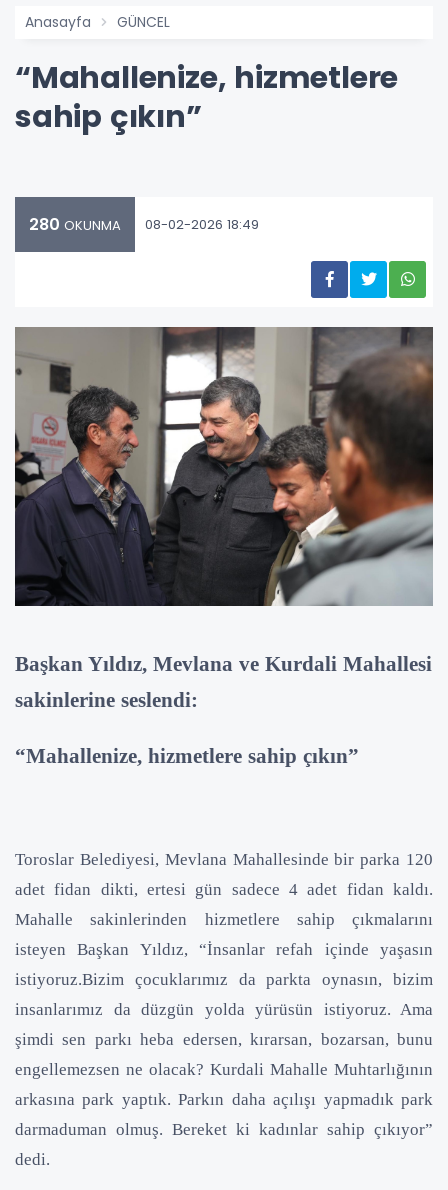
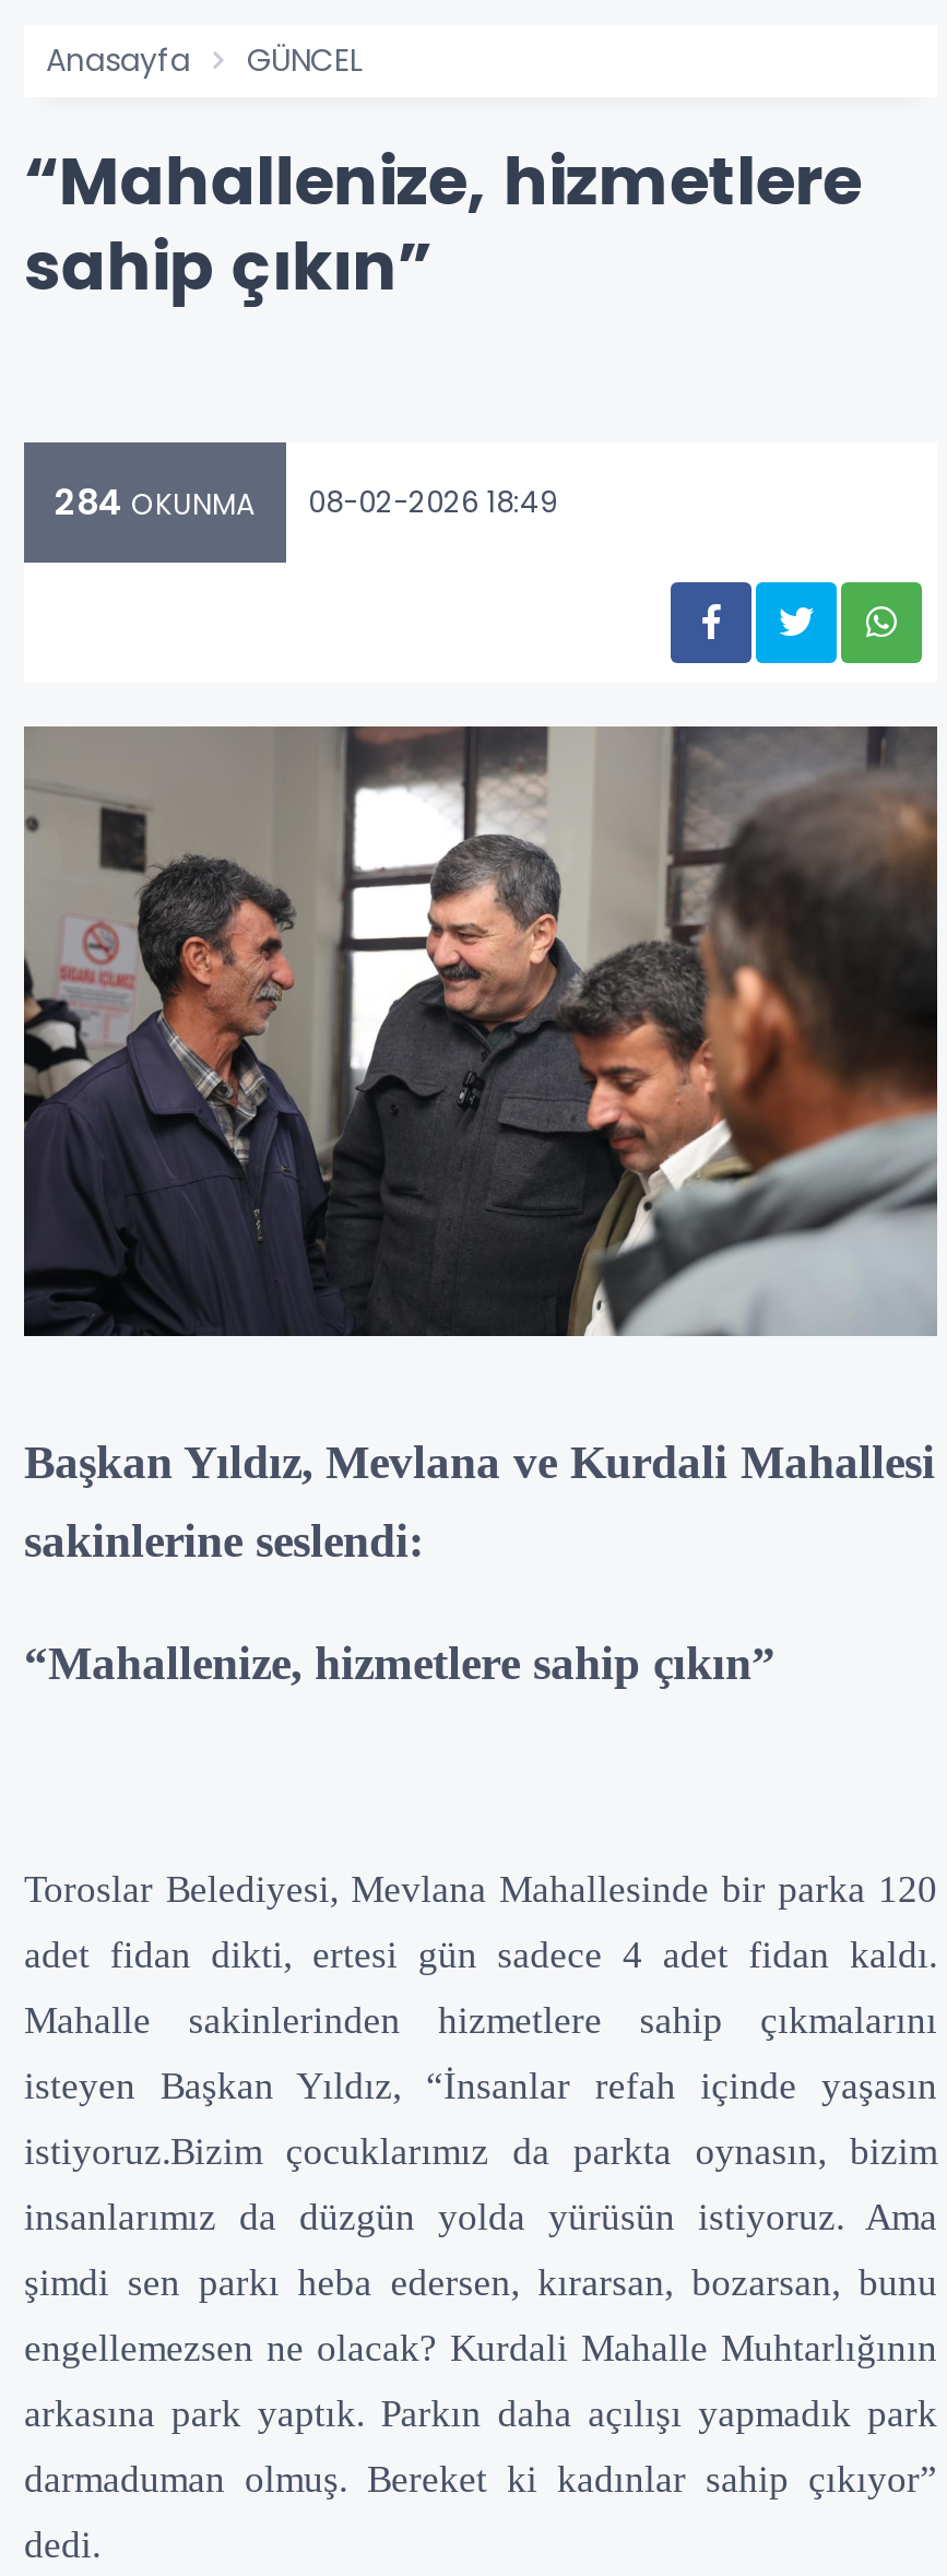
- 280 OKUNMA 08-02-2026 18:49
+ 284 OKUNMA 08-02-2026 18:49
